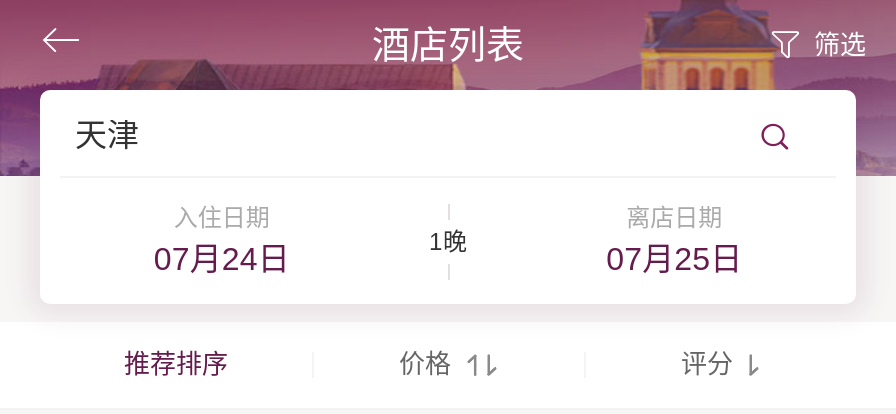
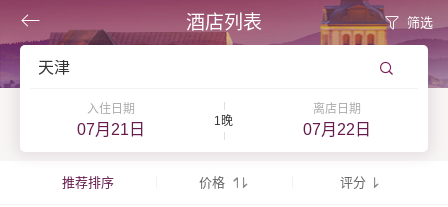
- 07月24日
+ 07月21日

- 07月25日
+ 07月22日
